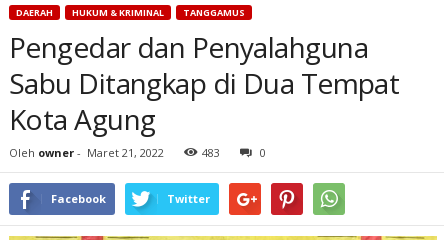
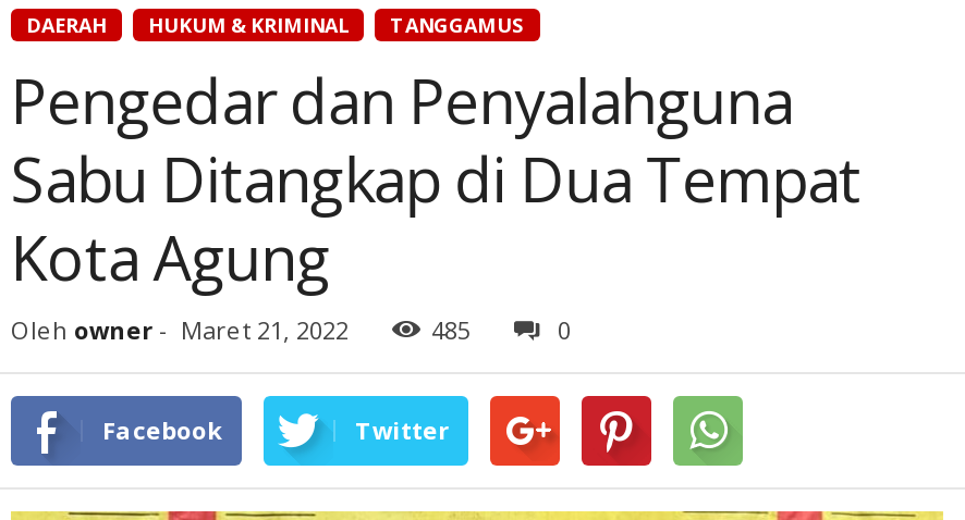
- 483
+ 485
